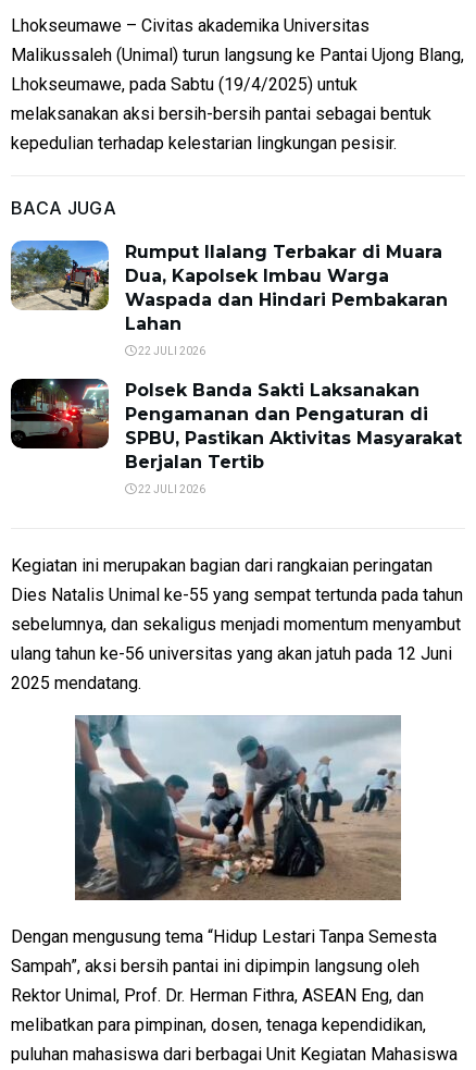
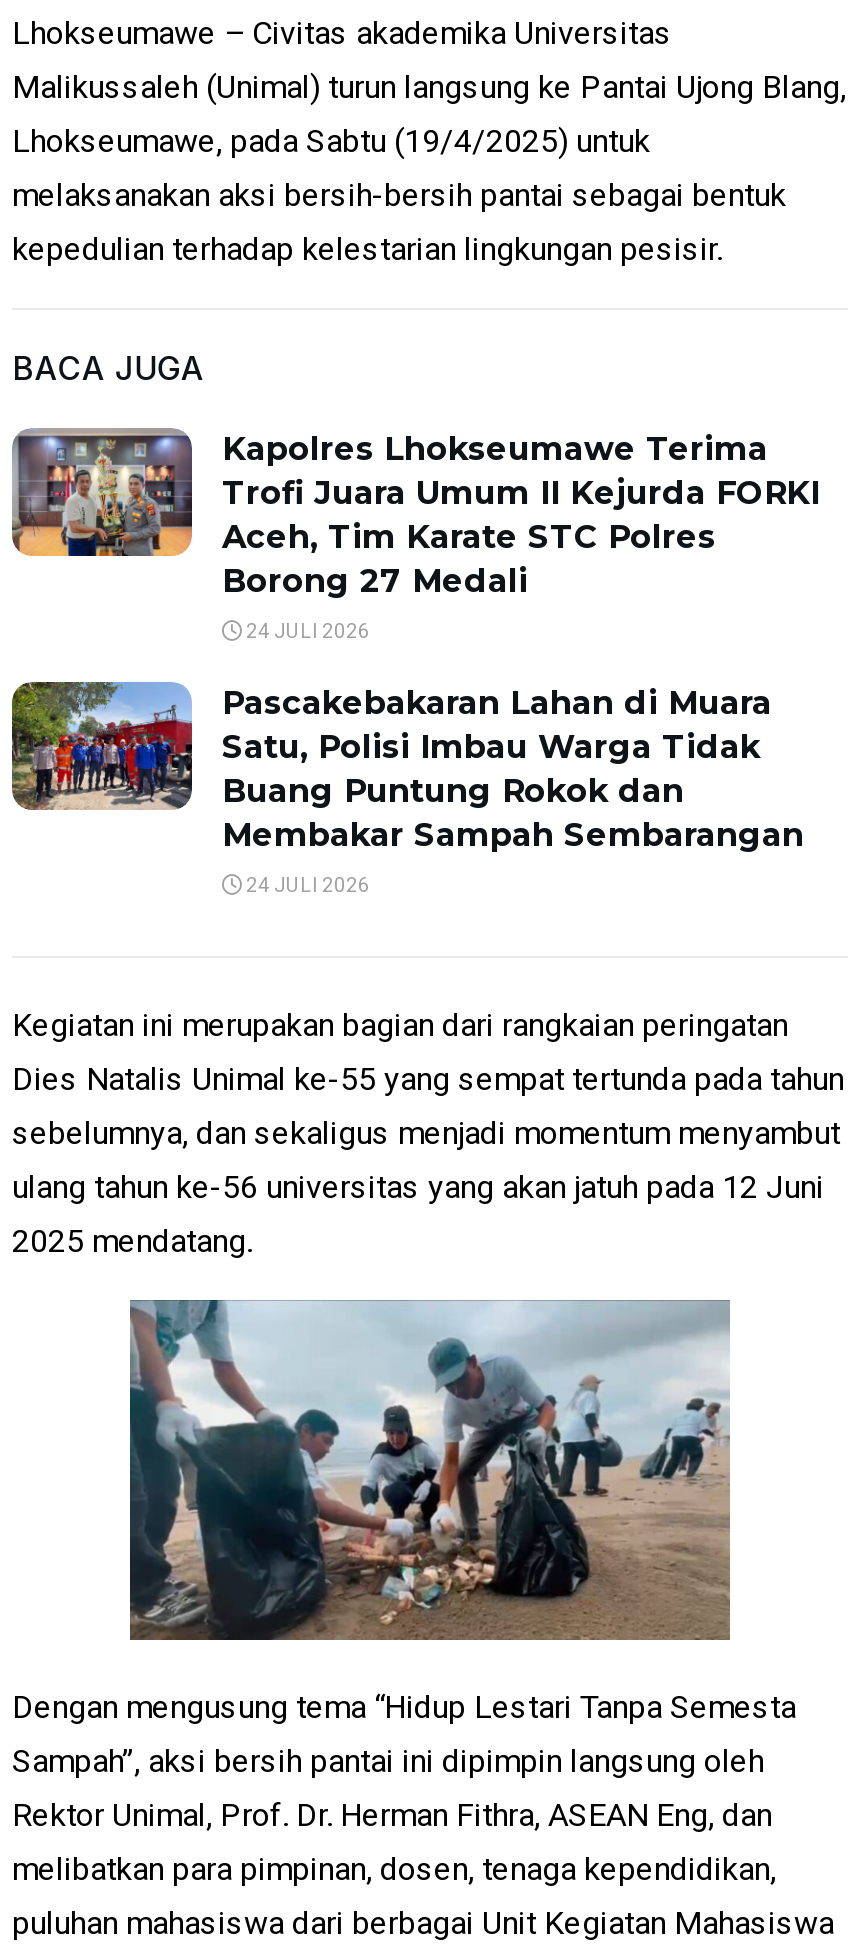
- [image]
- Rumput Ilalang Terbakar di Muara
- Dua, Kapolsek Imbau Warga
- Waspada dan Hindari Pembakaran
- Lahan
+ [image]
+ Kapolres Lhokseumawe Terima
+ Trofi Juara Umum II Kejurda FORKI
+ Aceh, Tim Karate STC Polres
+ Borong 27 Medali

- 22 JULI 2026
+ 24 JULI 2026

- [image]
- Polsek Banda Sakti Laksanakan
- Pengamanan dan Pengaturan di
- SPBU, Pastikan Aktivitas Masyarakat
- Berjalan Tertib
+ [image]
+ Pascakebakaran Lahan di Muara
+ Satu, Polisi Imbau Warga Tidak
+ Buang Puntung Rokok dan
+ Membakar Sampah Sembarangan

- 22 JULI 2026
+ 24 JULI 2026
